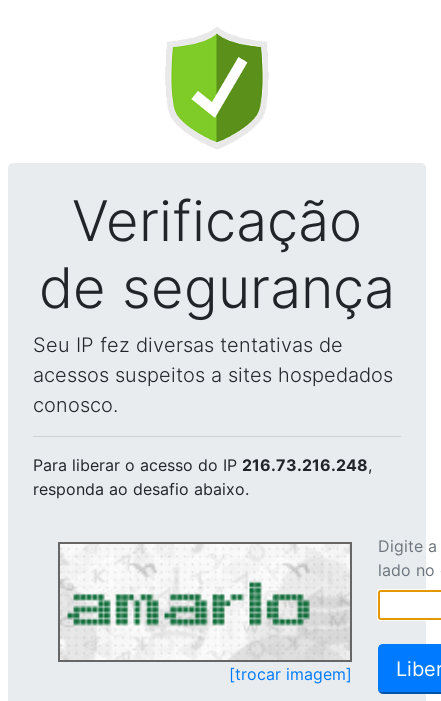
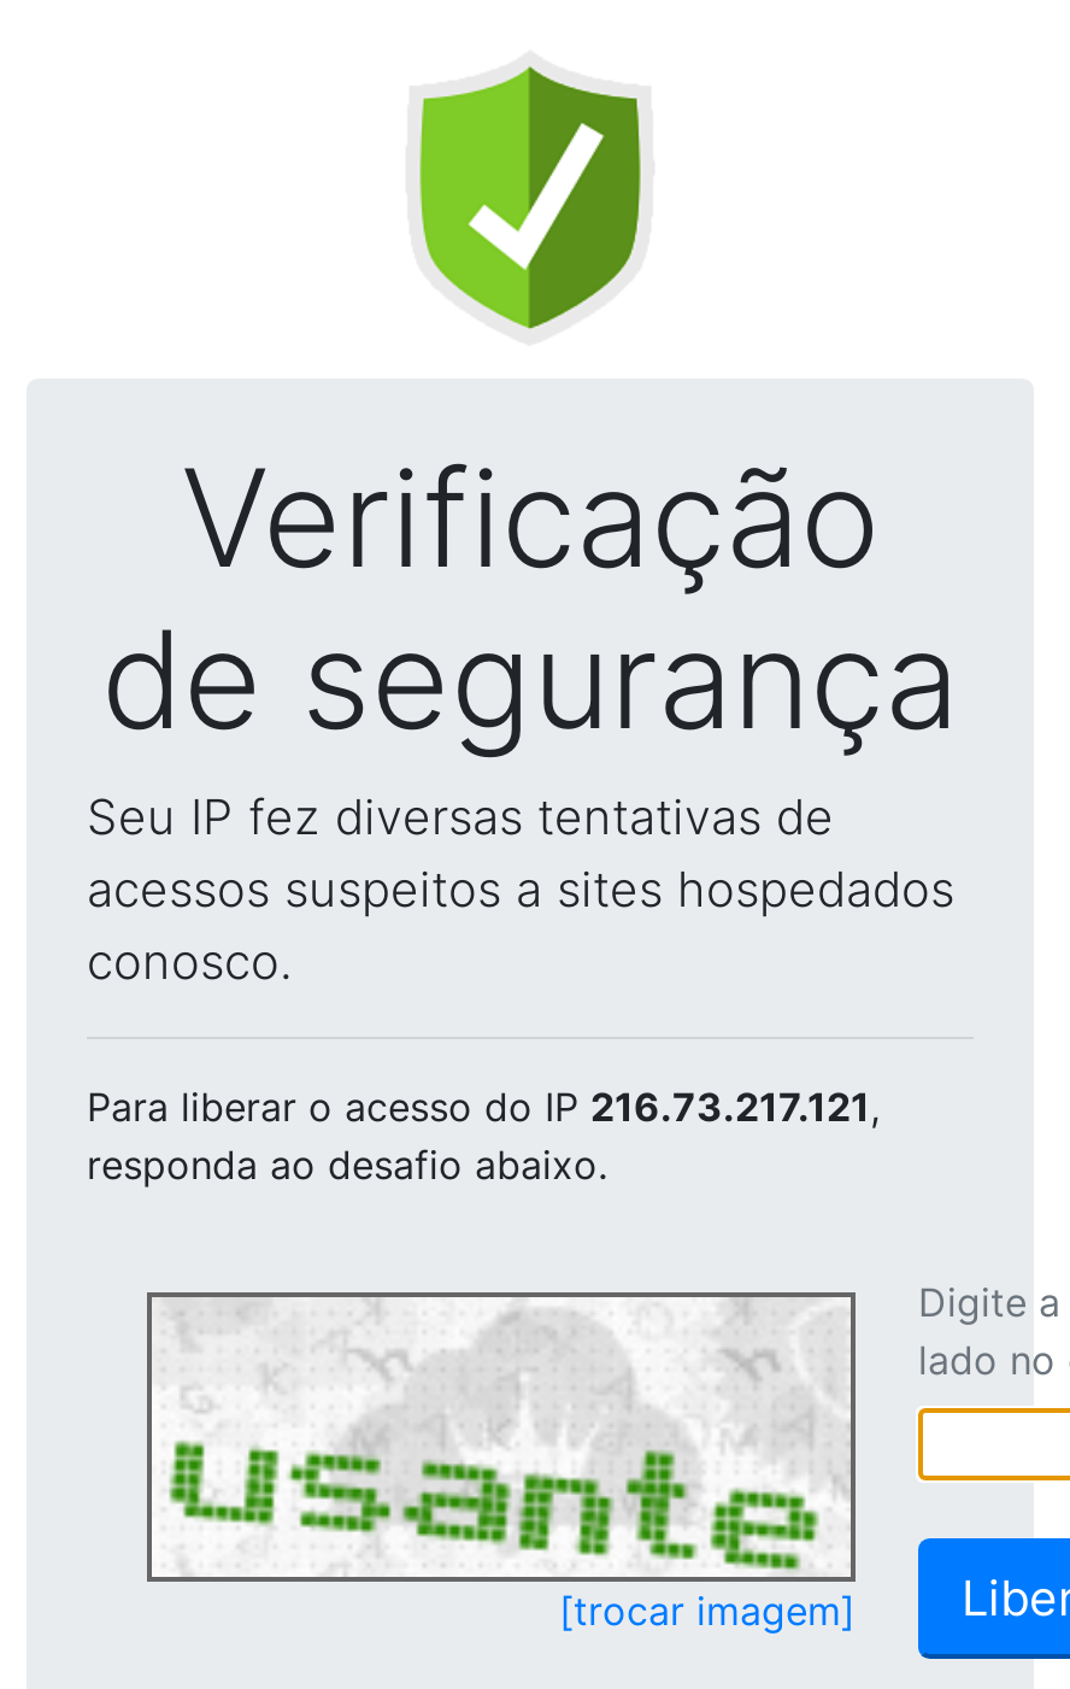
- Para liberar o acesso do IP 216.73.216.248,
+ Para liberar o acesso do IP 216.73.217.121,

- [image]
+ [image]
